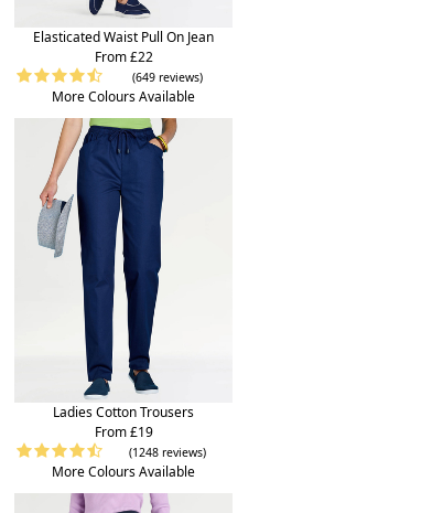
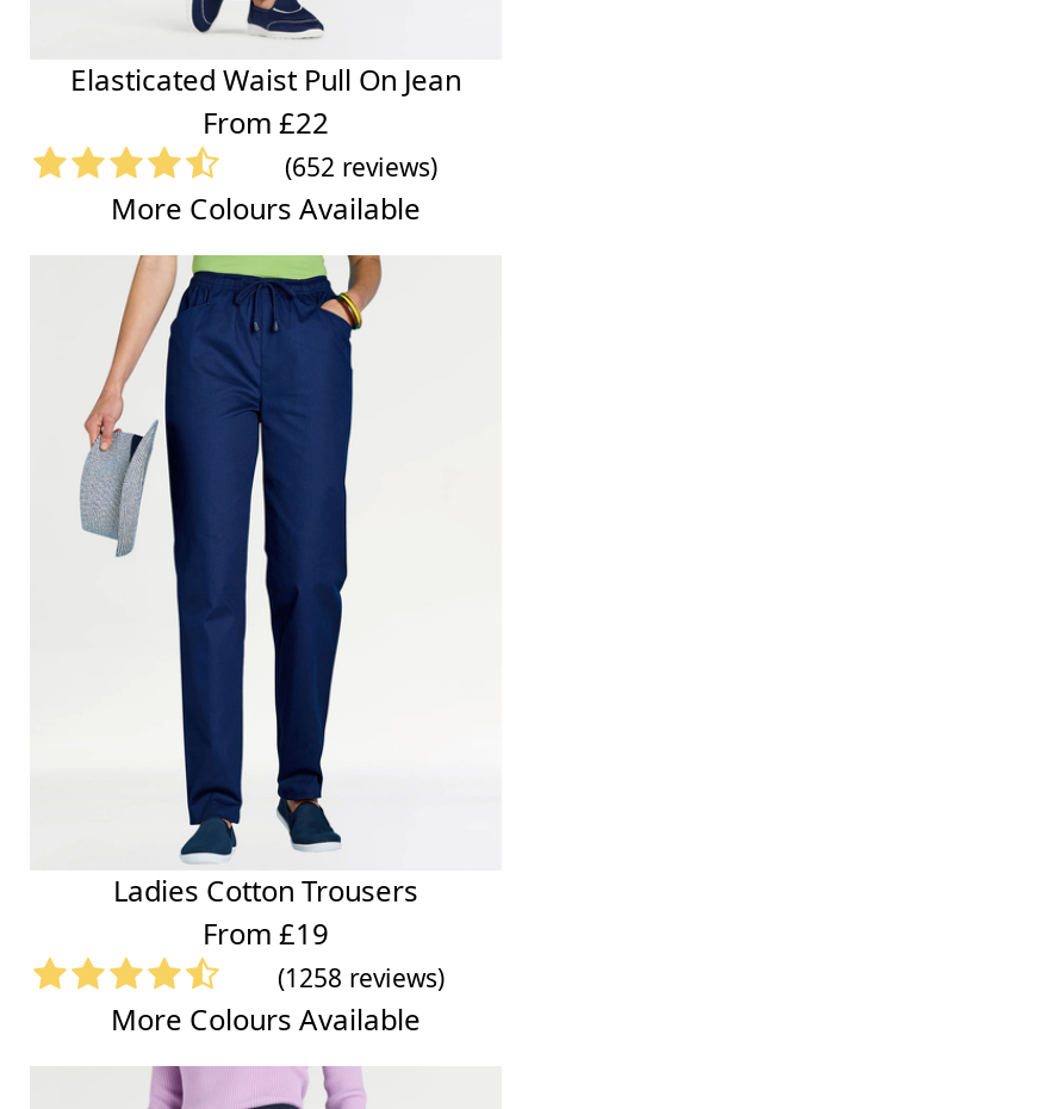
- (649 reviews)
+ (652 reviews)

- (1248 reviews)
+ (1258 reviews)
